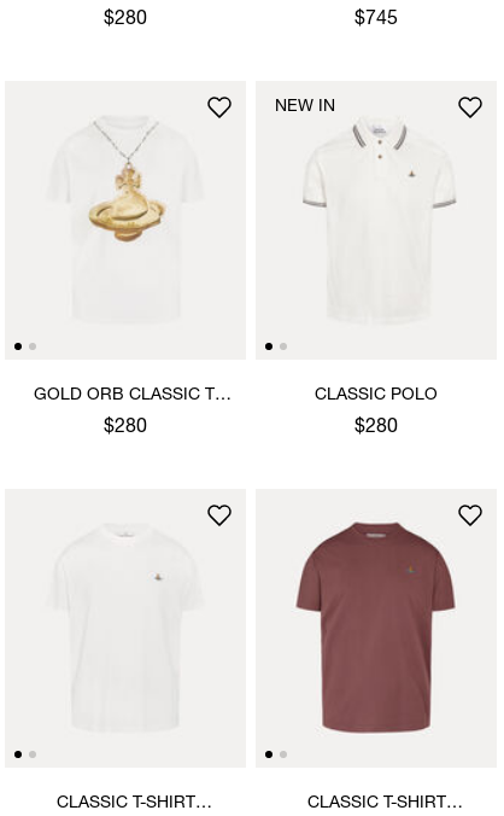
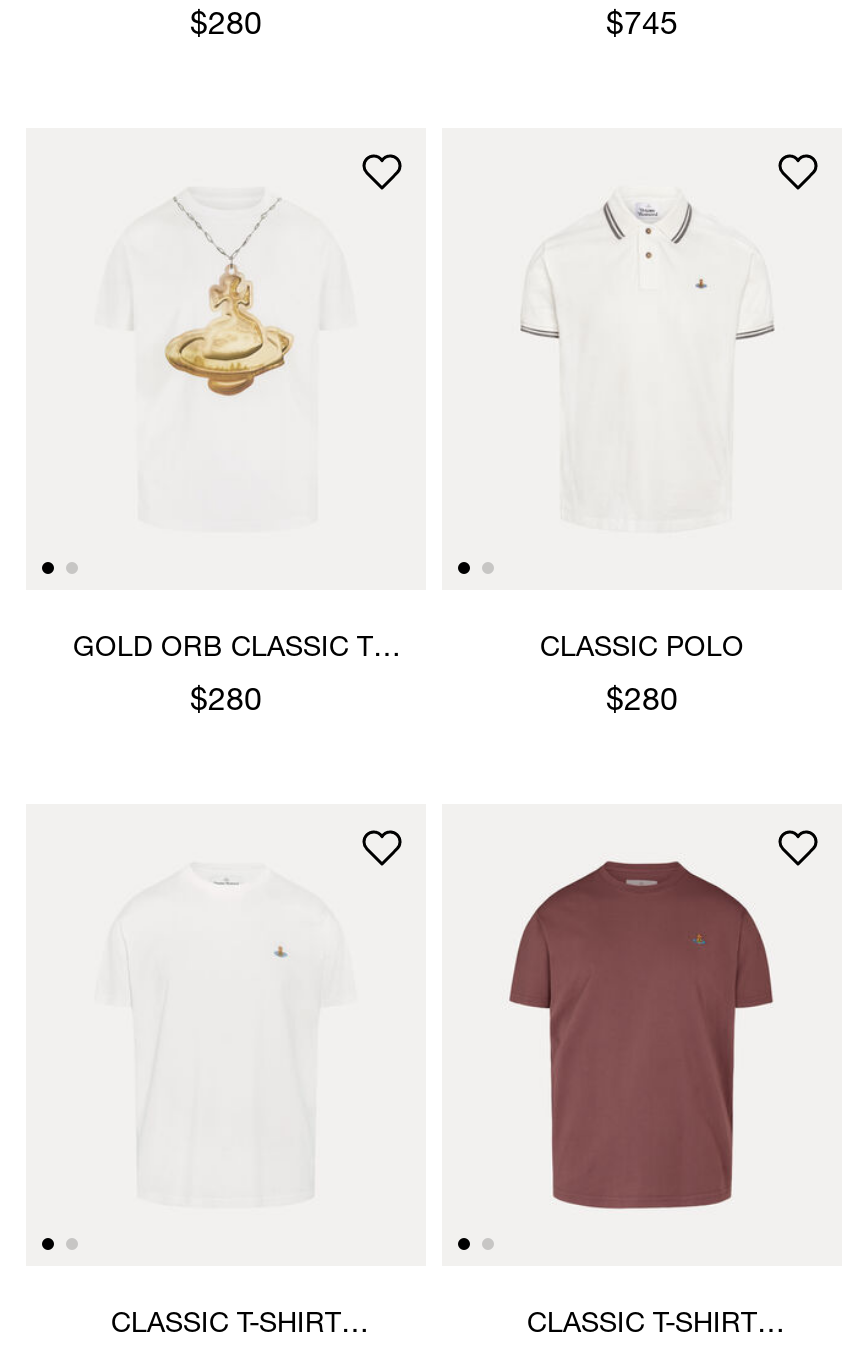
- NEW IN
